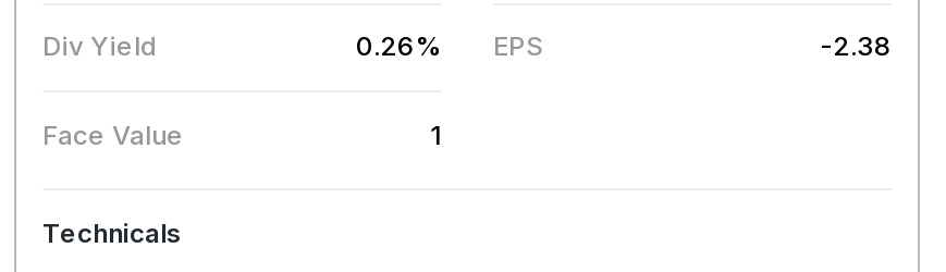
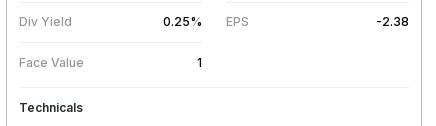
- 0.26% EPS
+ 0.25% EPS
